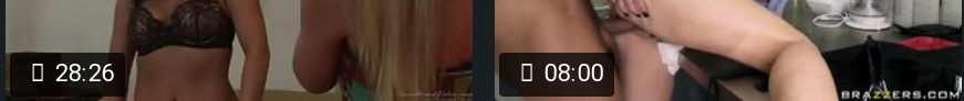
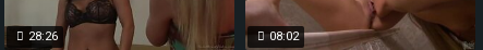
- 08:00
+ 08:02
